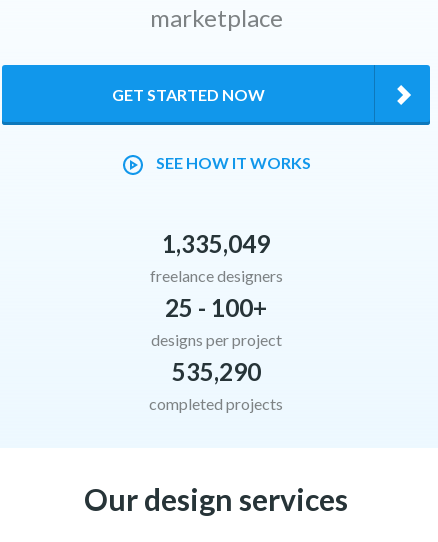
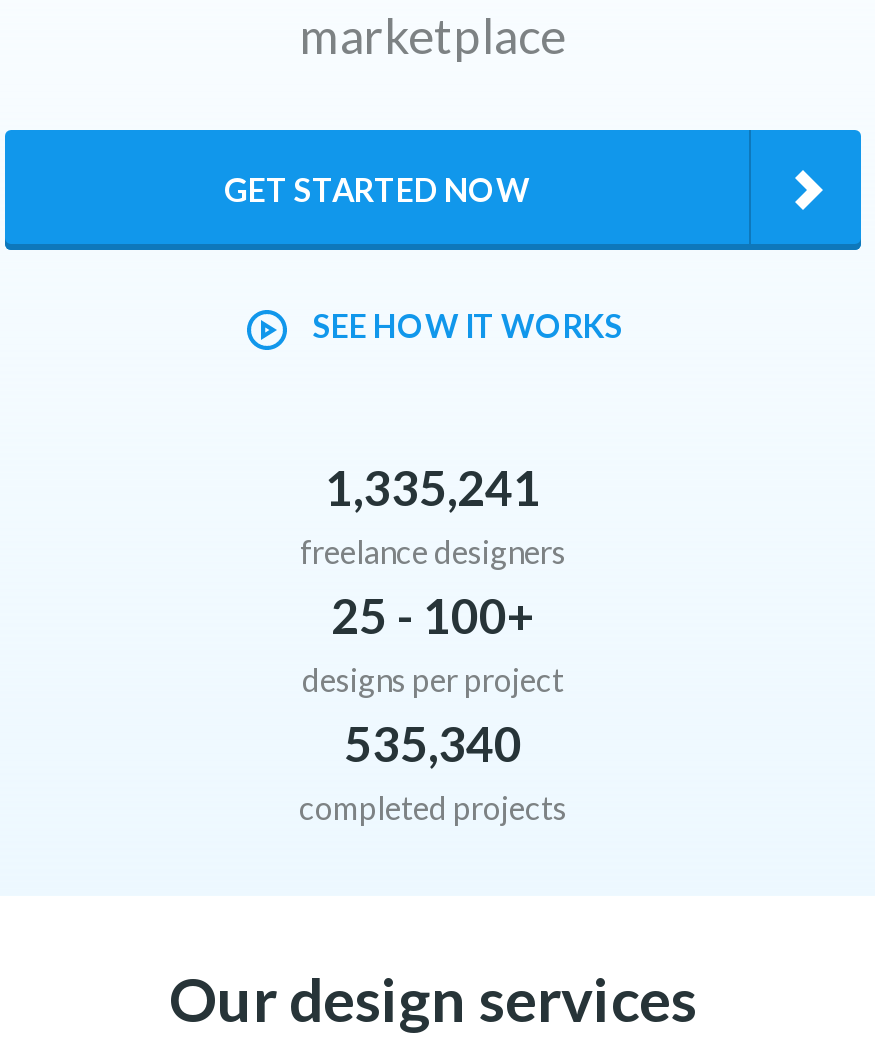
- 1,335,049
+ 1,335,241

- 535,290
+ 535,340
